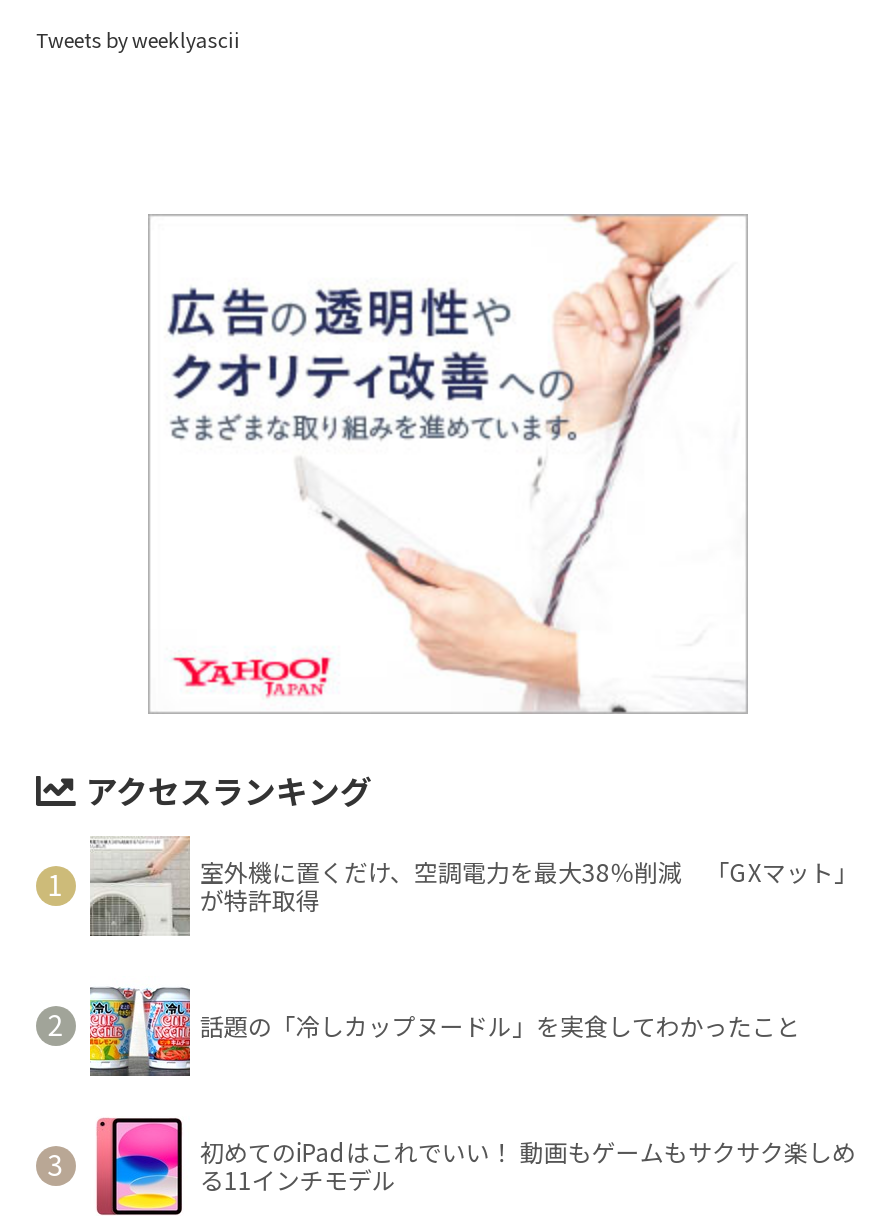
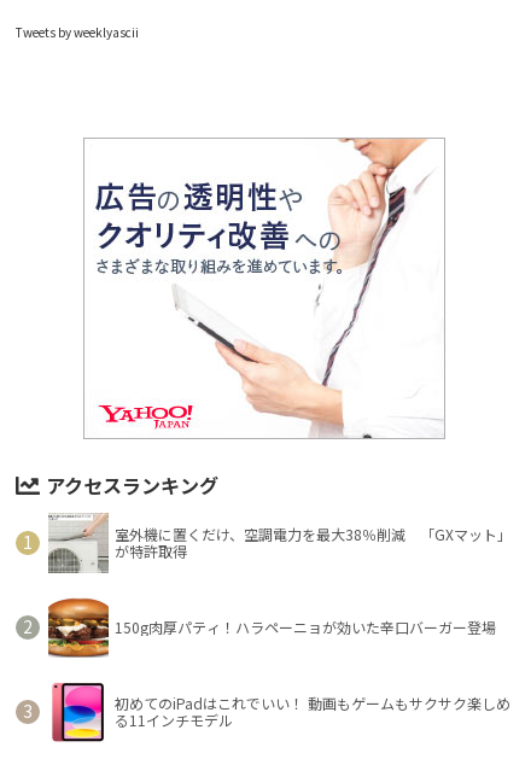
- [image]
- 話題の「冷しカップヌードル」を実食してわかったこと
+ [image]
+ 150g肉厚パティ！ハラペーニョが効いた辛口バーガー登場
